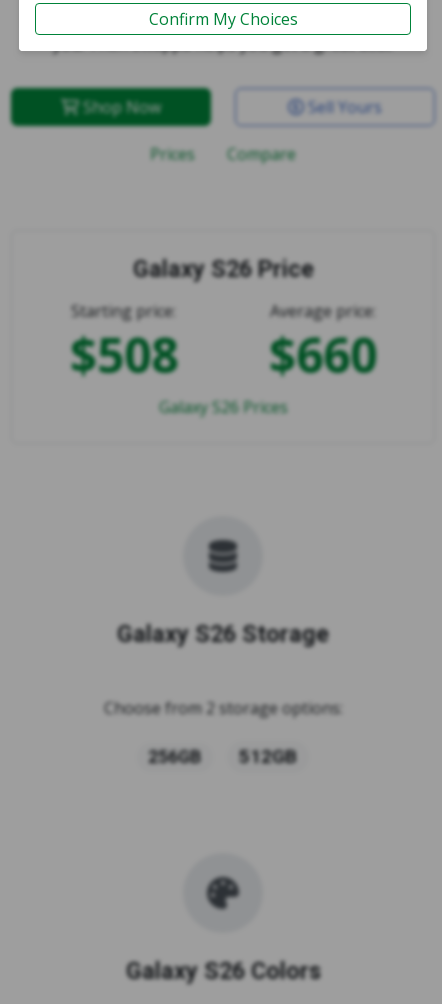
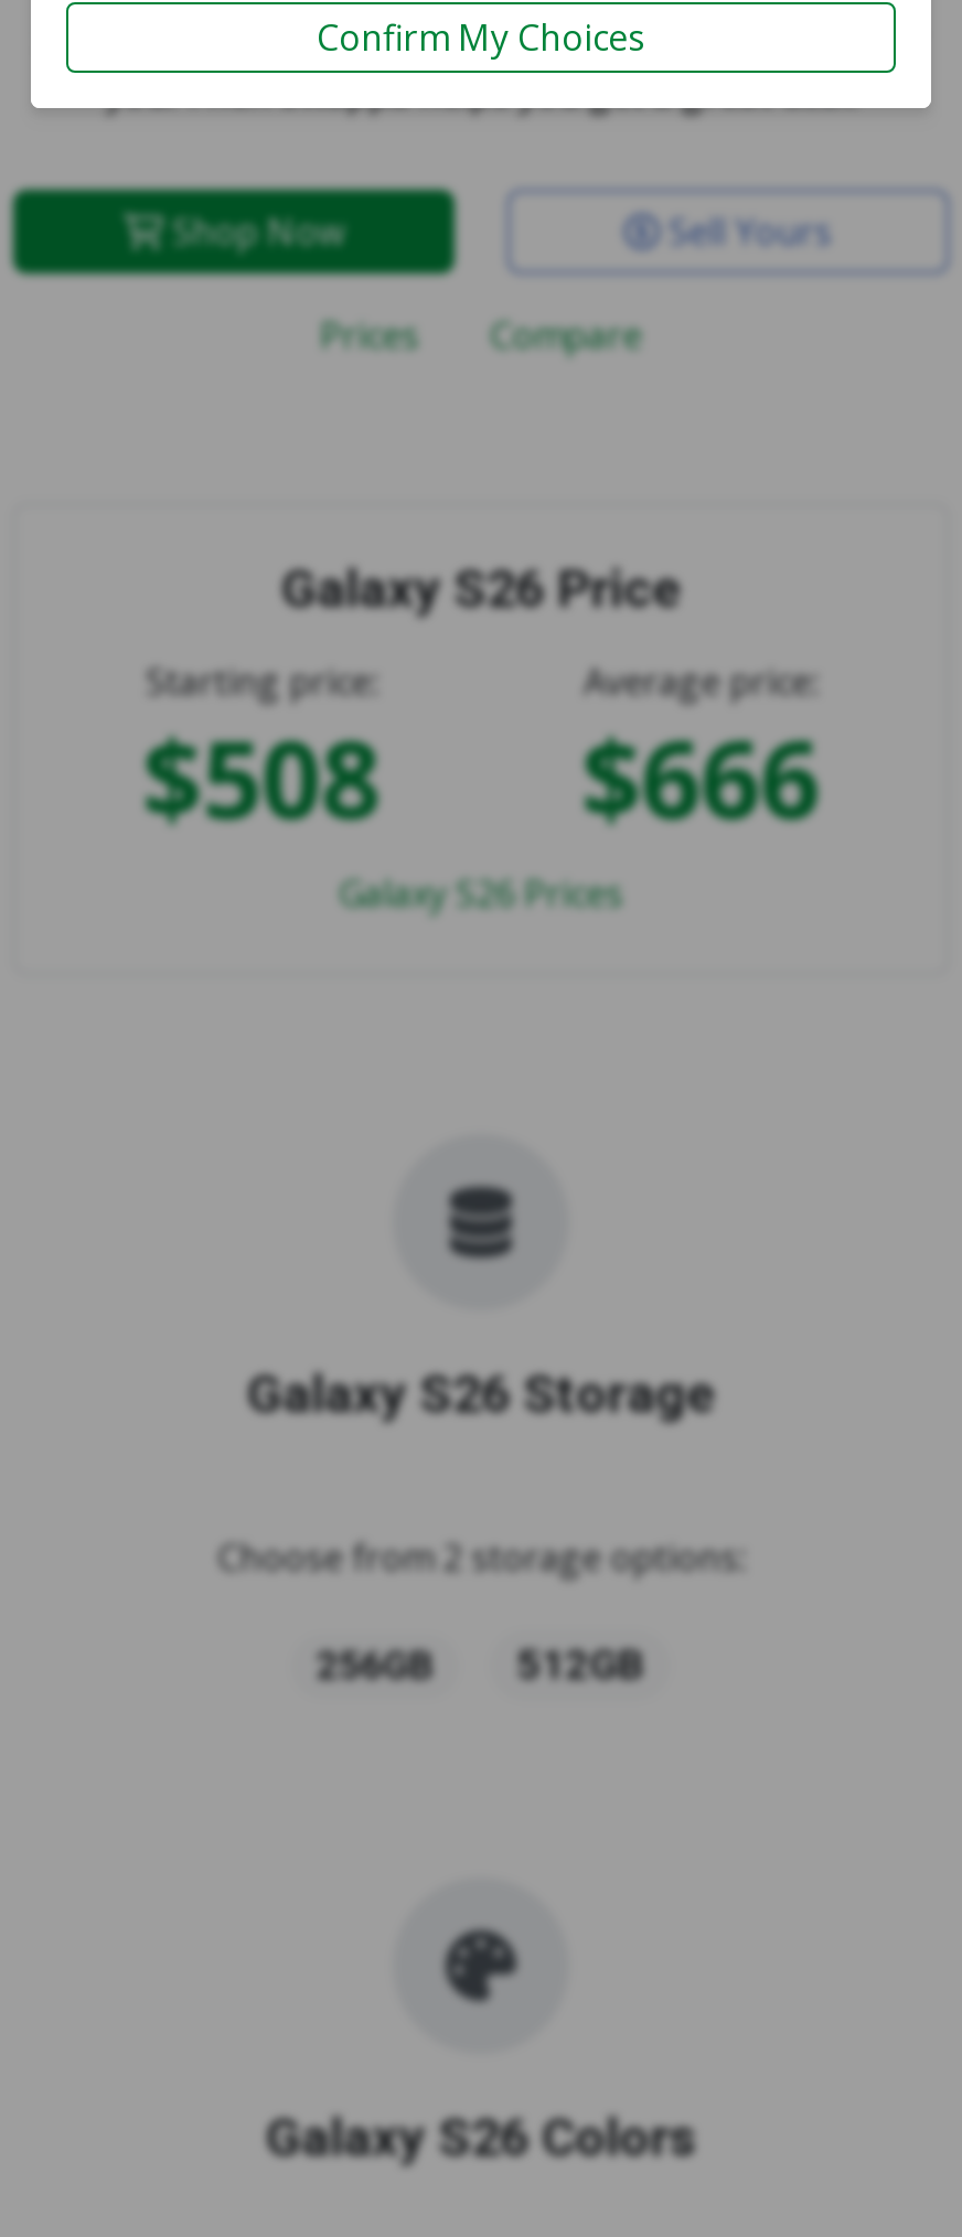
- $508 $660
+ $508 $666
